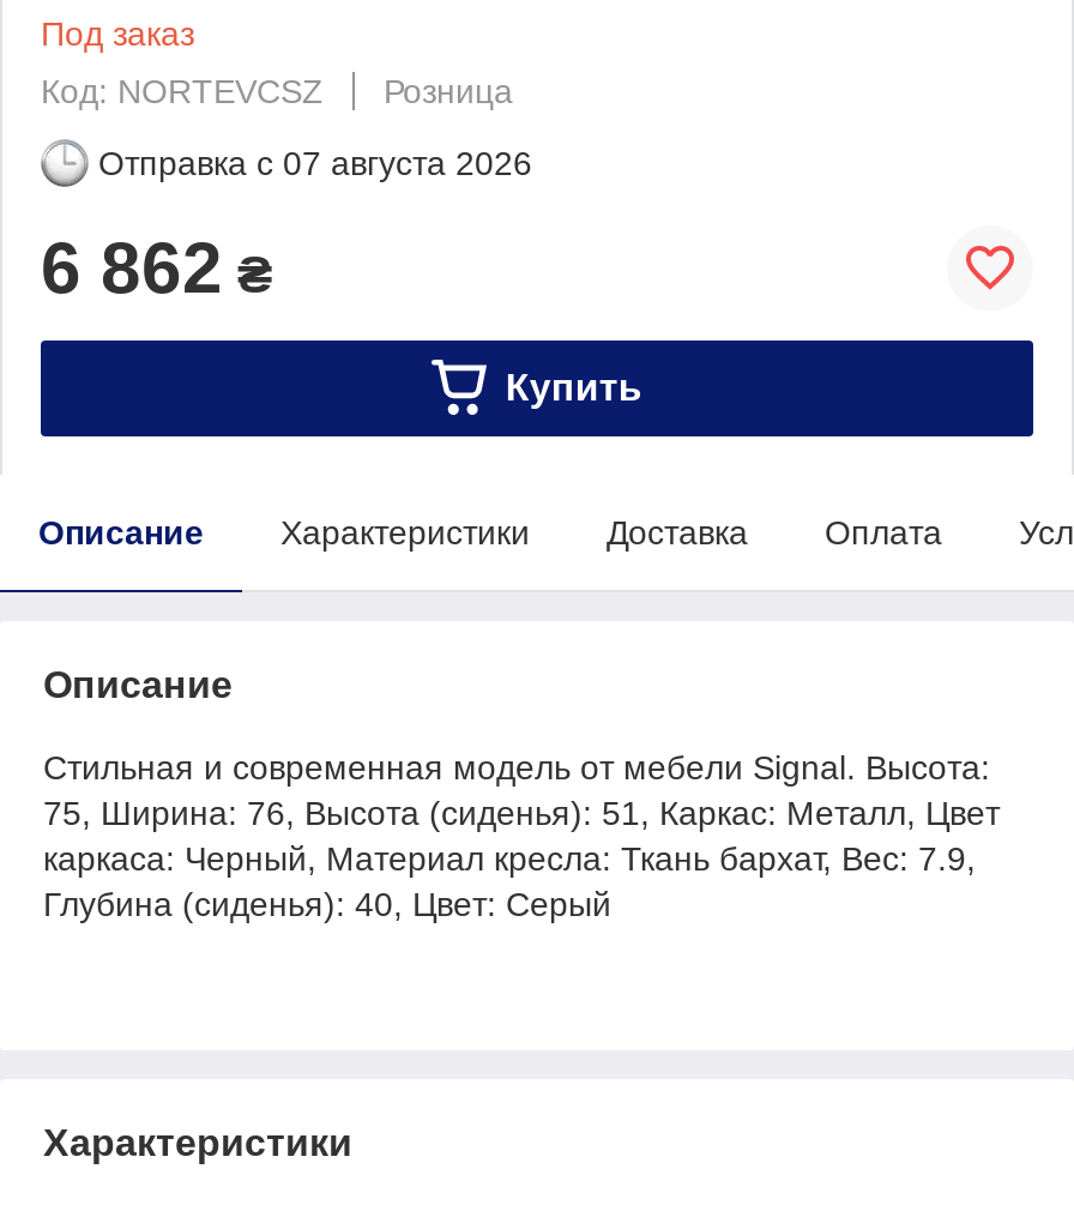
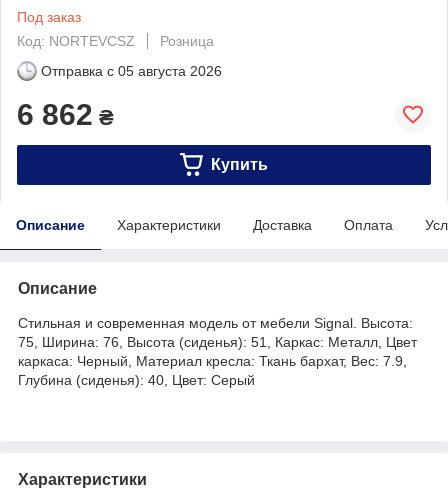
- Отправка с 07 августа 2026
+ Отправка с 05 августа 2026
